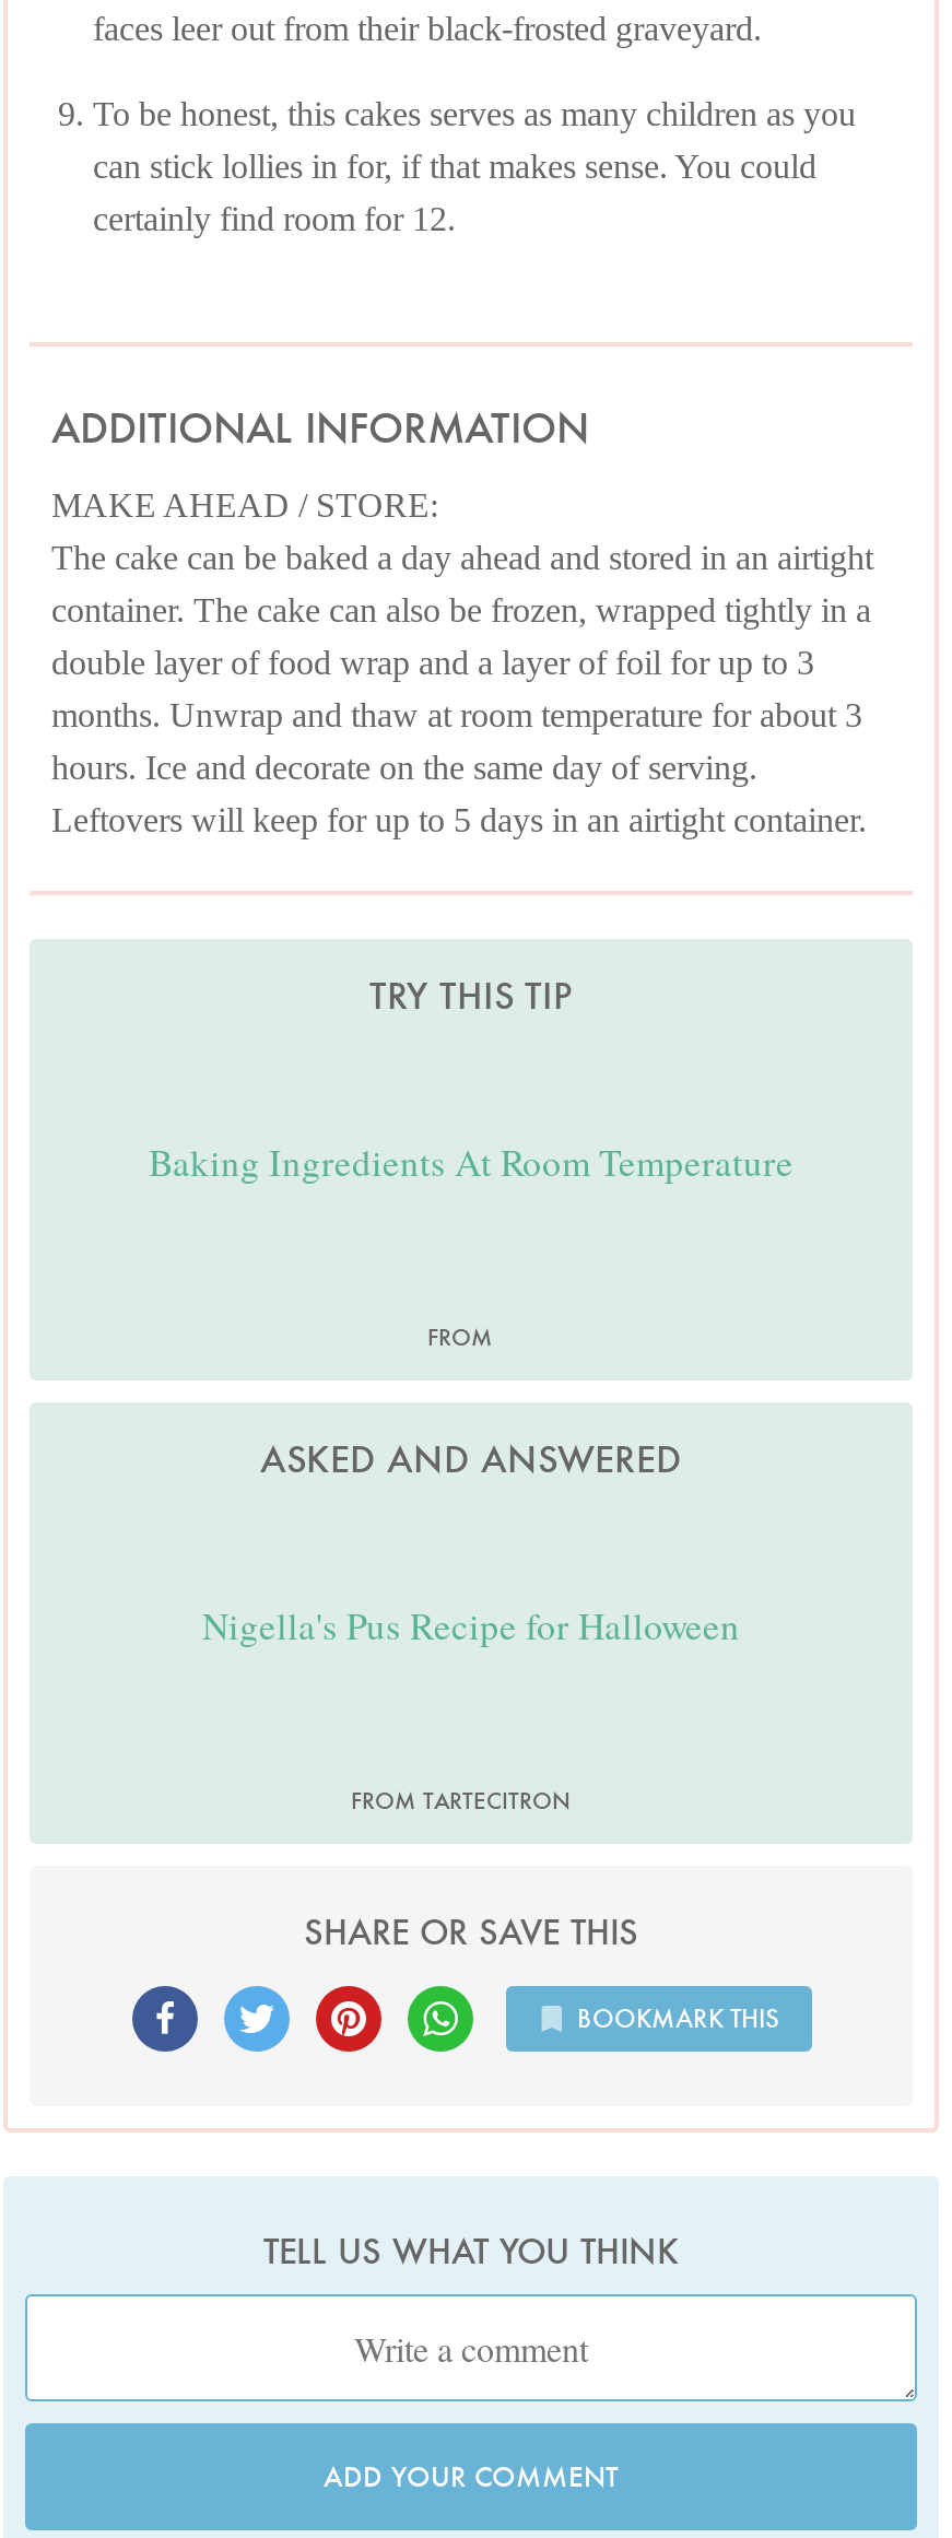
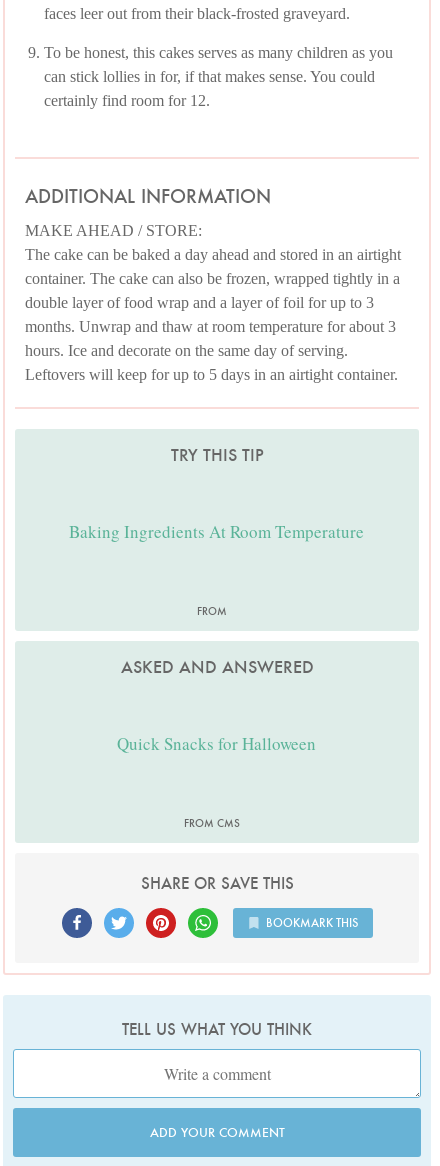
- Nigella's Pus Recipe for Halloween
+ Quick Snacks for Halloween

- FROM TARTECITRON
+ FROM CMS
